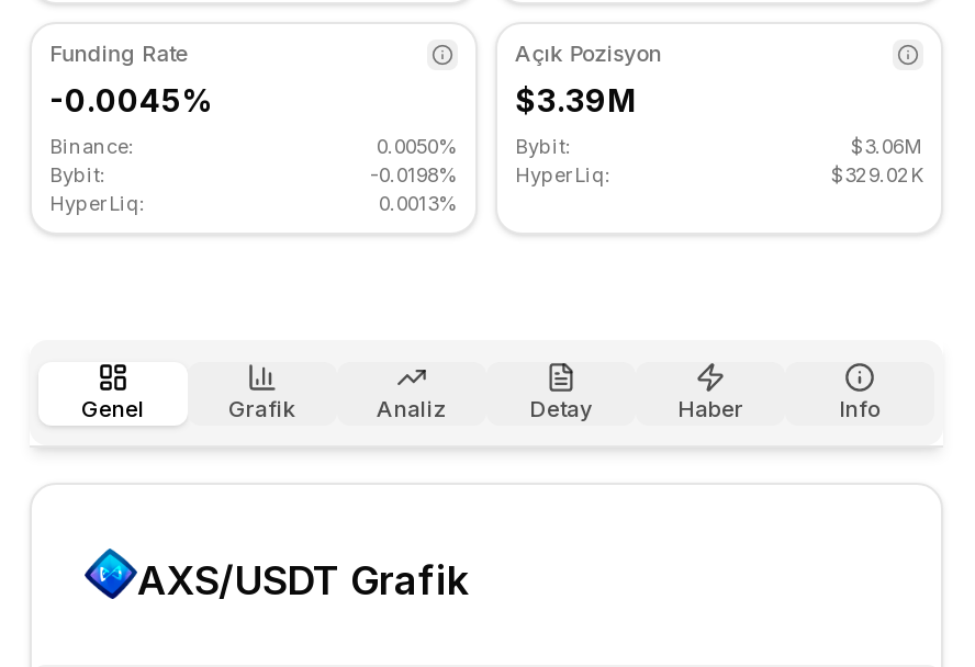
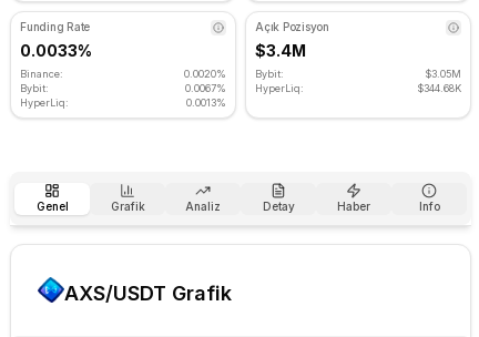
- -0.0045%
+ 0.0033%

- $3.39M
+ $3.4M

- 0.0050%
+ 0.0020%

- $3.06M
+ $3.05M

- -0.0198%
+ 0.0067%

- $329.02K
+ $344.68K
